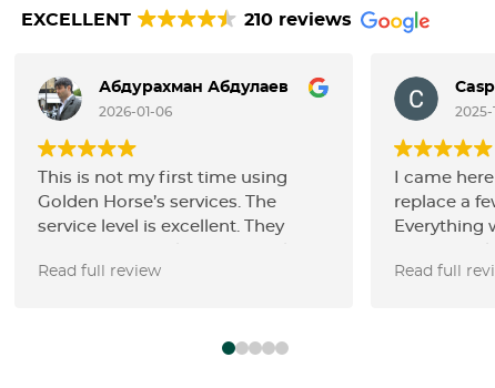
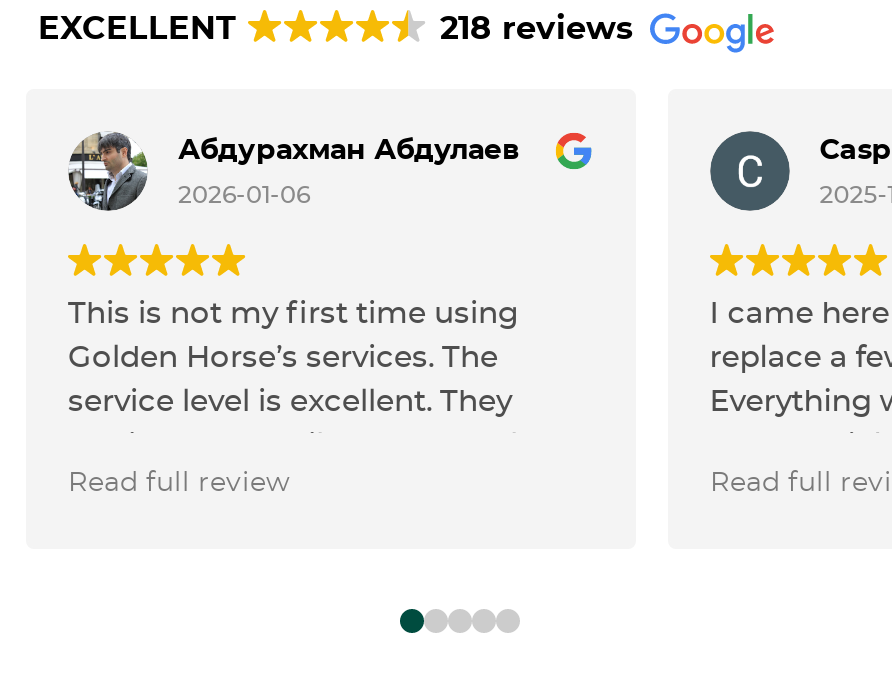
- 210 reviews
+ 218 reviews
